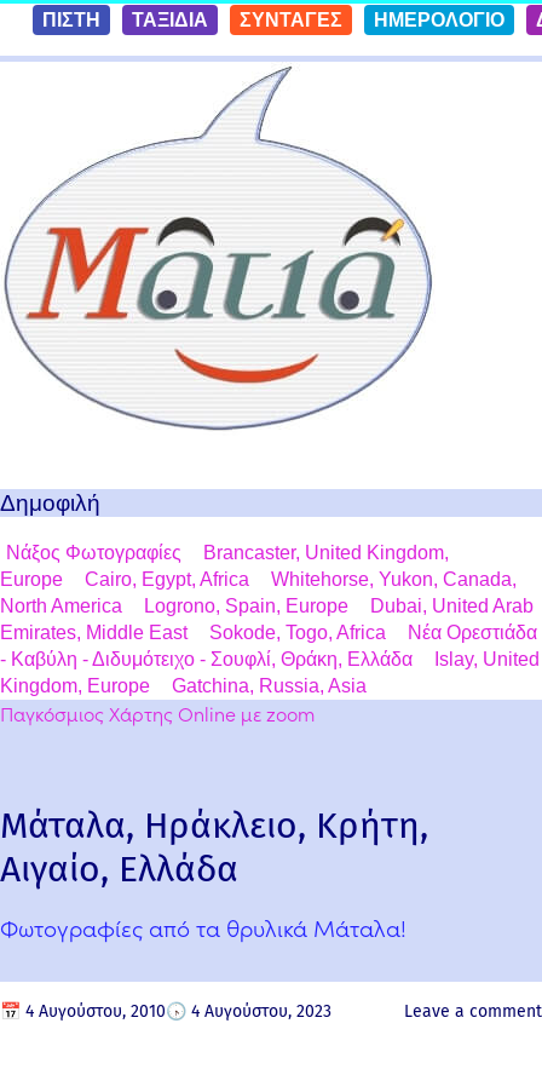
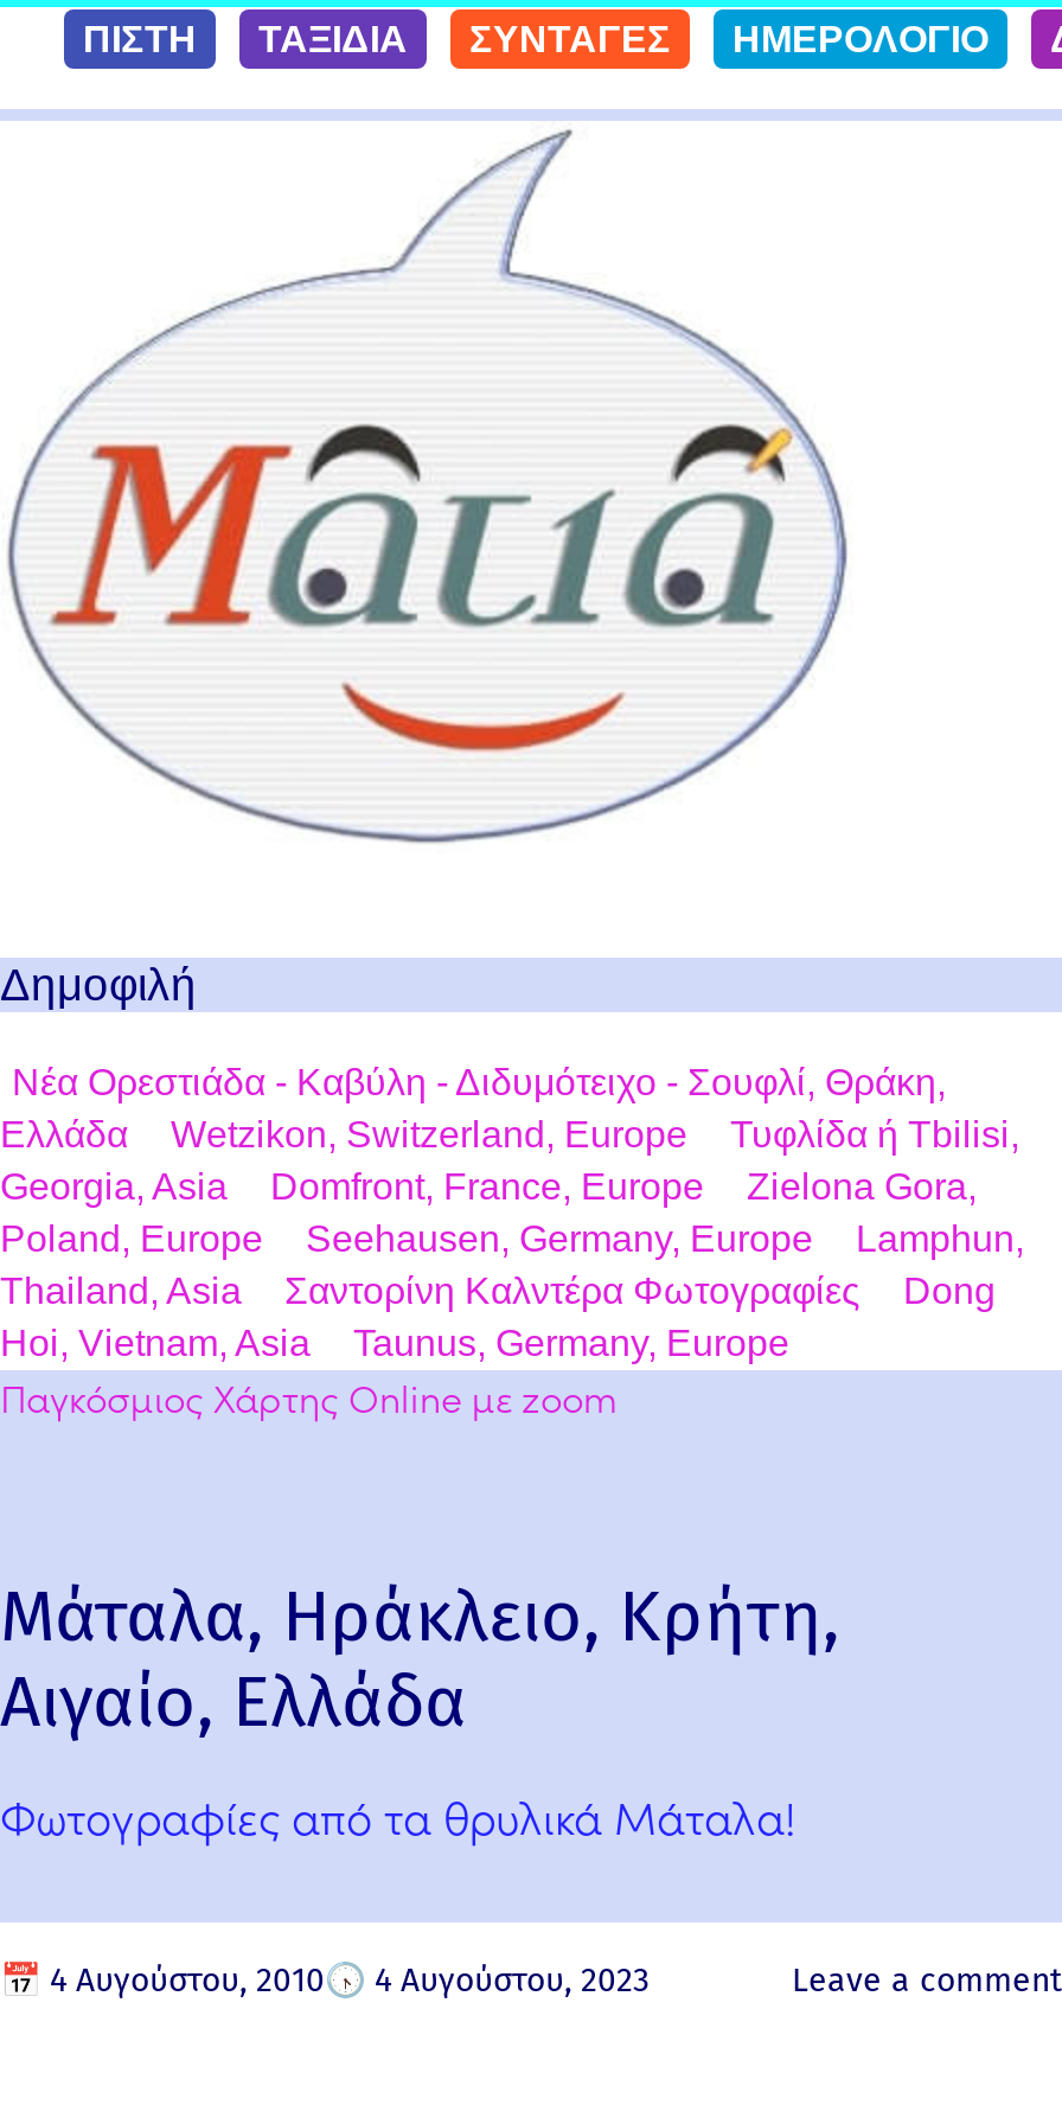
- Νάξος Φωτογραφίες
- Brancaster, United Kingdom,
- Europe
- Cairo, Egypt, Africa
- Whitehorse, Yukon, Canada,
- North America
- Logrono, Spain, Europe
- Dubai, United Arab
- Emirates, Middle East
- Sokode, Togo, Africa
- Νέα Ορεστιάδα
- - Καβύλη - Διδυμότειχο - Σουφλί, Θράκη, Ελλάδα
- Islay, United
- Kingdom, Europe
- Gatchina, Russia, Asia
+ Νέα Ορεστιάδα - Καβύλη - Διδυμότειχο - Σουφλί, Θράκη,
+ Ελλάδα
+ Wetzikon, Switzerland, Europe
+ Τυφλίδα ή Tbilisi,
+ Georgia, Asia
+ Domfront, France, Europe
+ Zielona Gora,
+ Poland, Europe
+ Seehausen, Germany, Europe
+ Lamphun,
+ Thailand, Asia
+ Σαντορίνη Καλντέρα Φωτογραφίες
+ Dong
+ Hoi, Vietnam, Asia
+ Taunus, Germany, Europe
